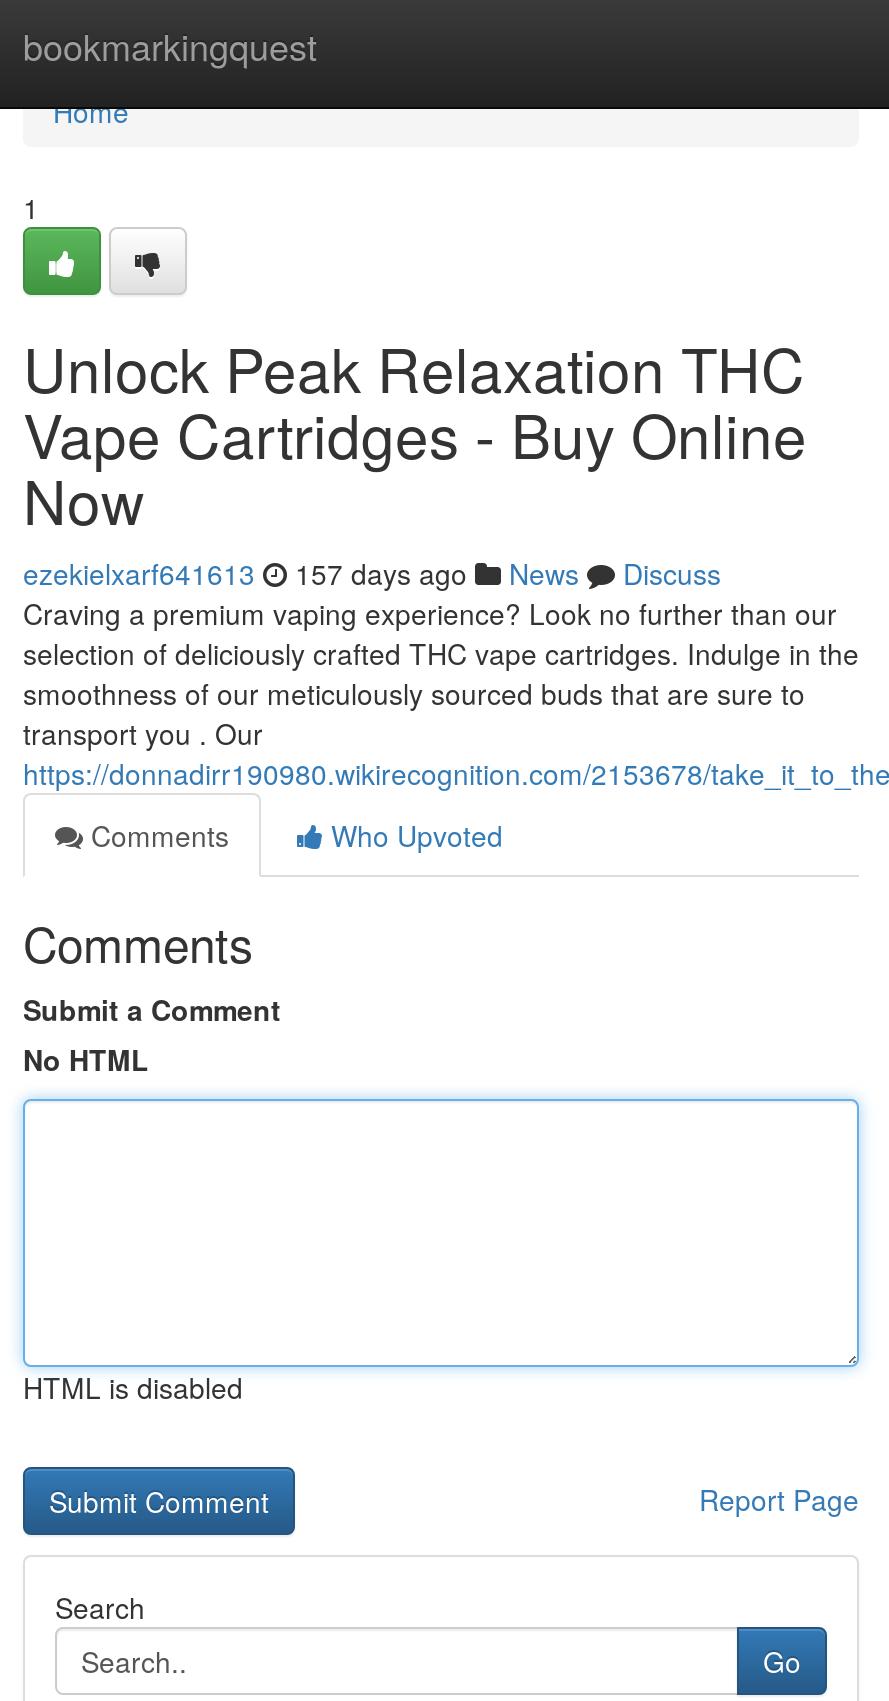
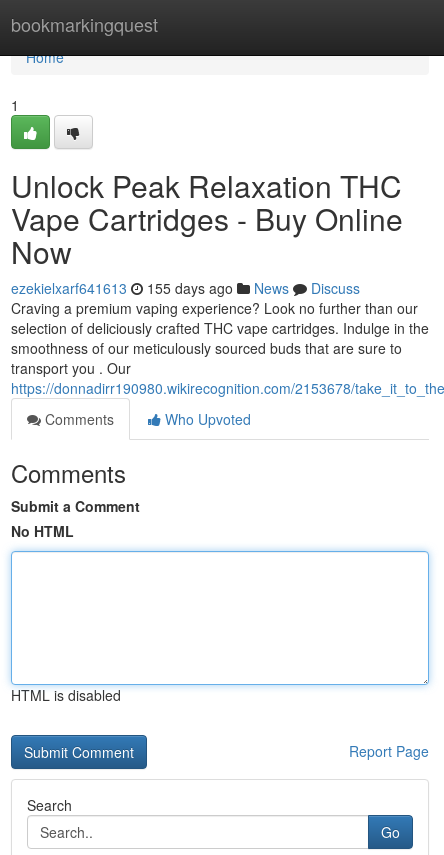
- ezekielxarf641613 157 days ago News Discuss
+ ezekielxarf641613 155 days ago News Discuss
